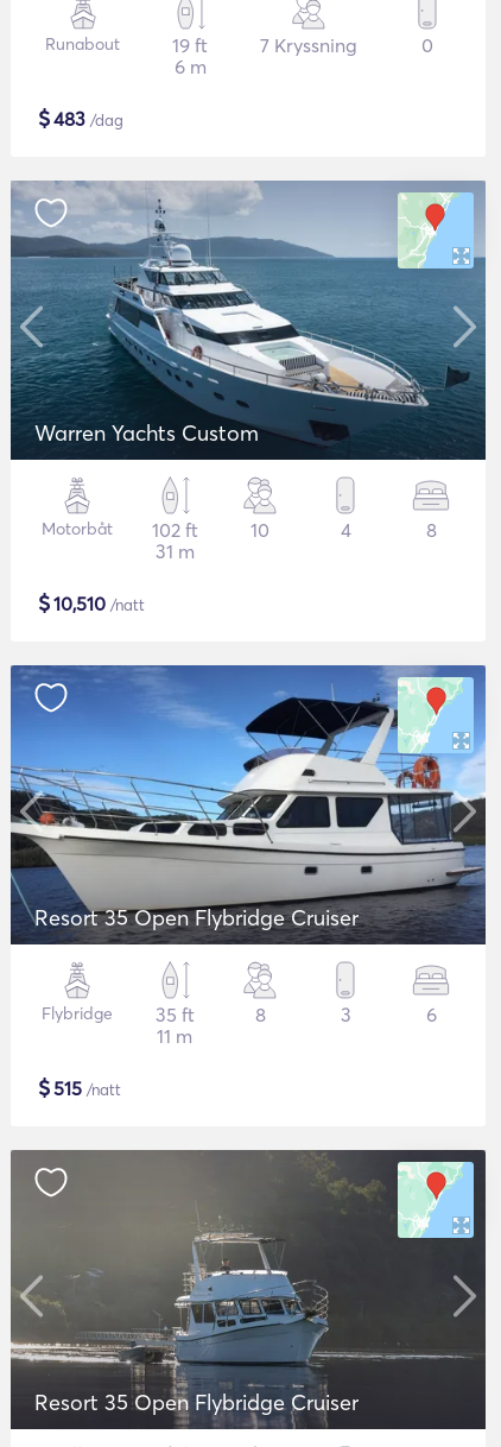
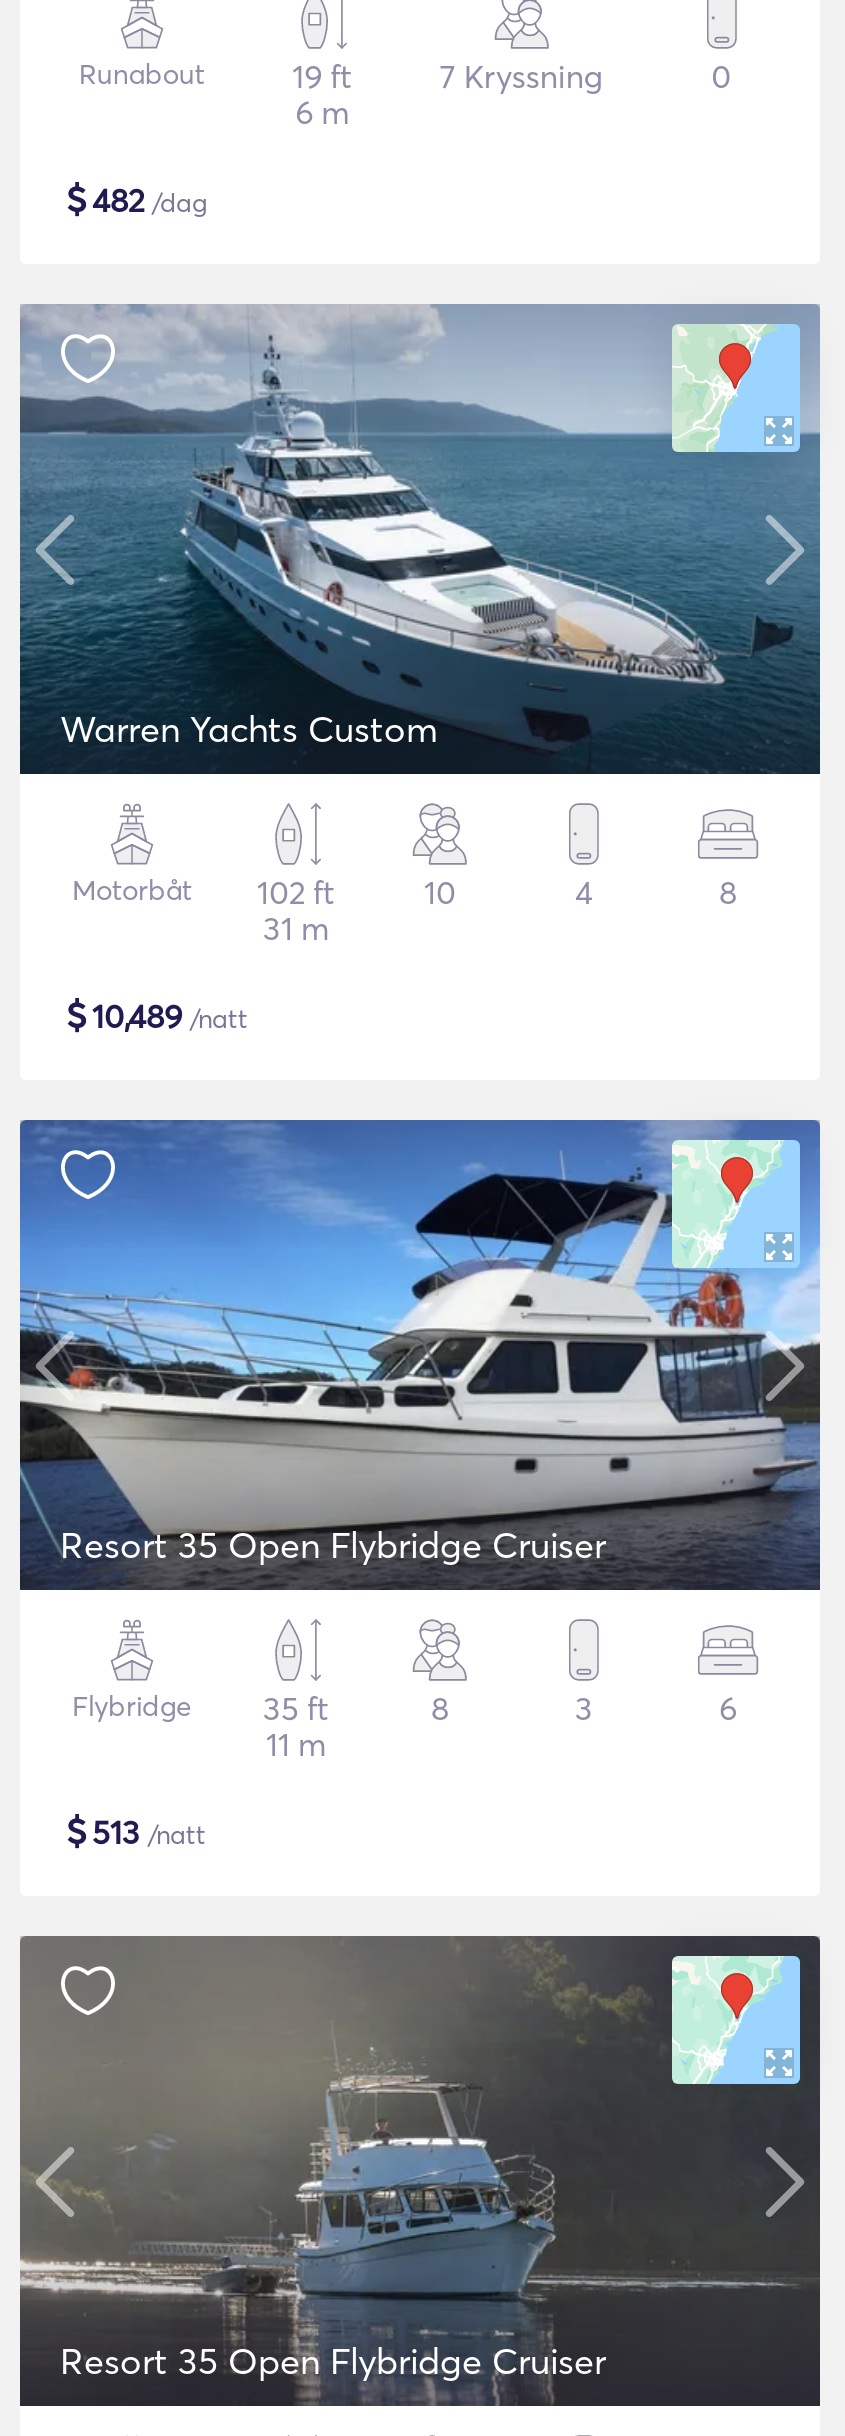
- $483 /dag
+ $482 /dag

- $10,510 /natt
+ $10,489 /natt

- $515 /natt
+ $513 /natt
